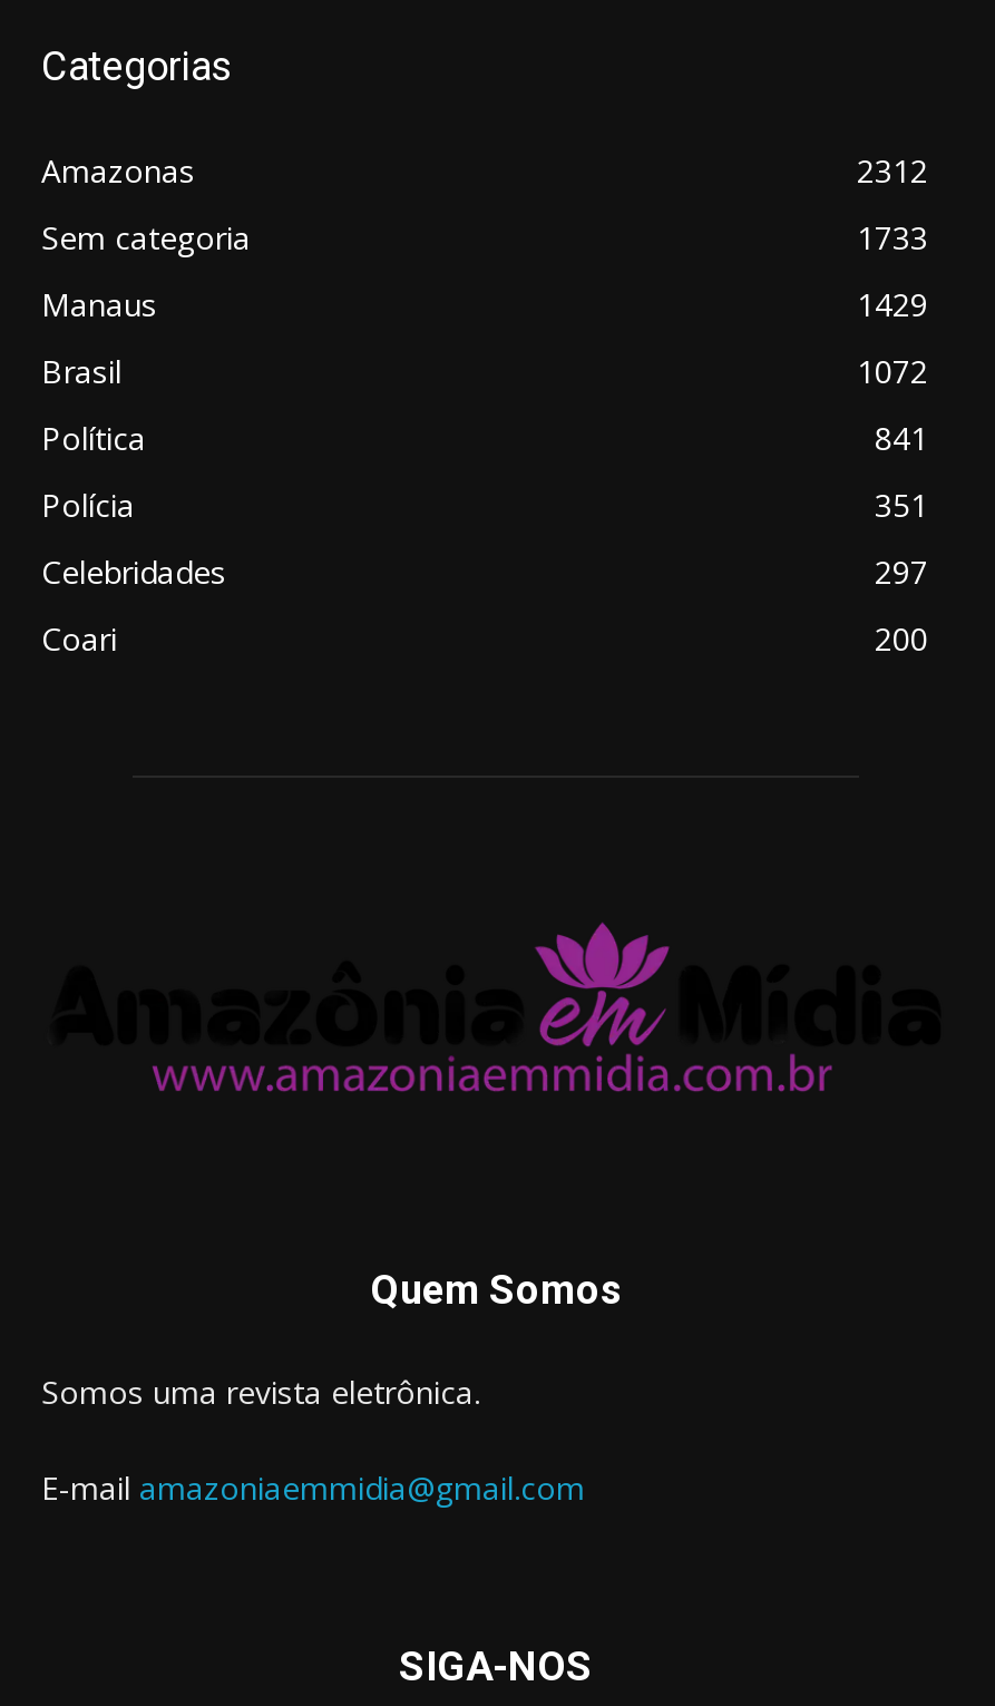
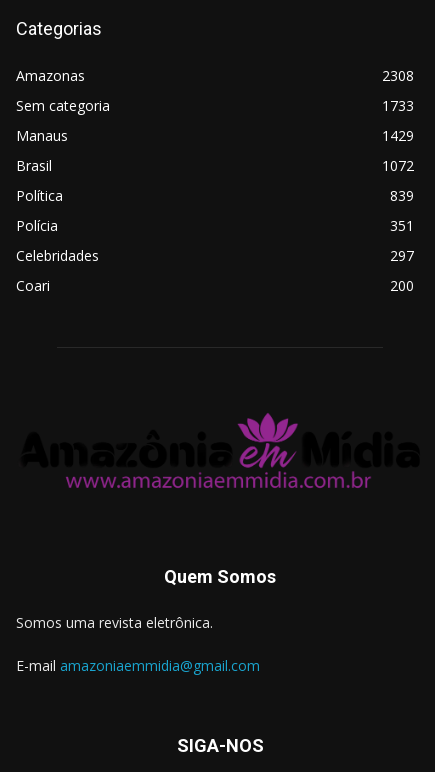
- 2312
+ 2308

- 841
+ 839
